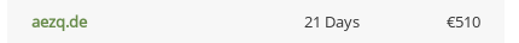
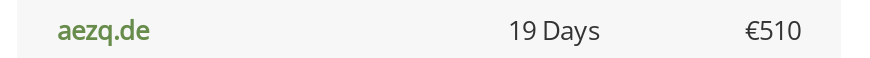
- 21 Days
+ 19 Days
